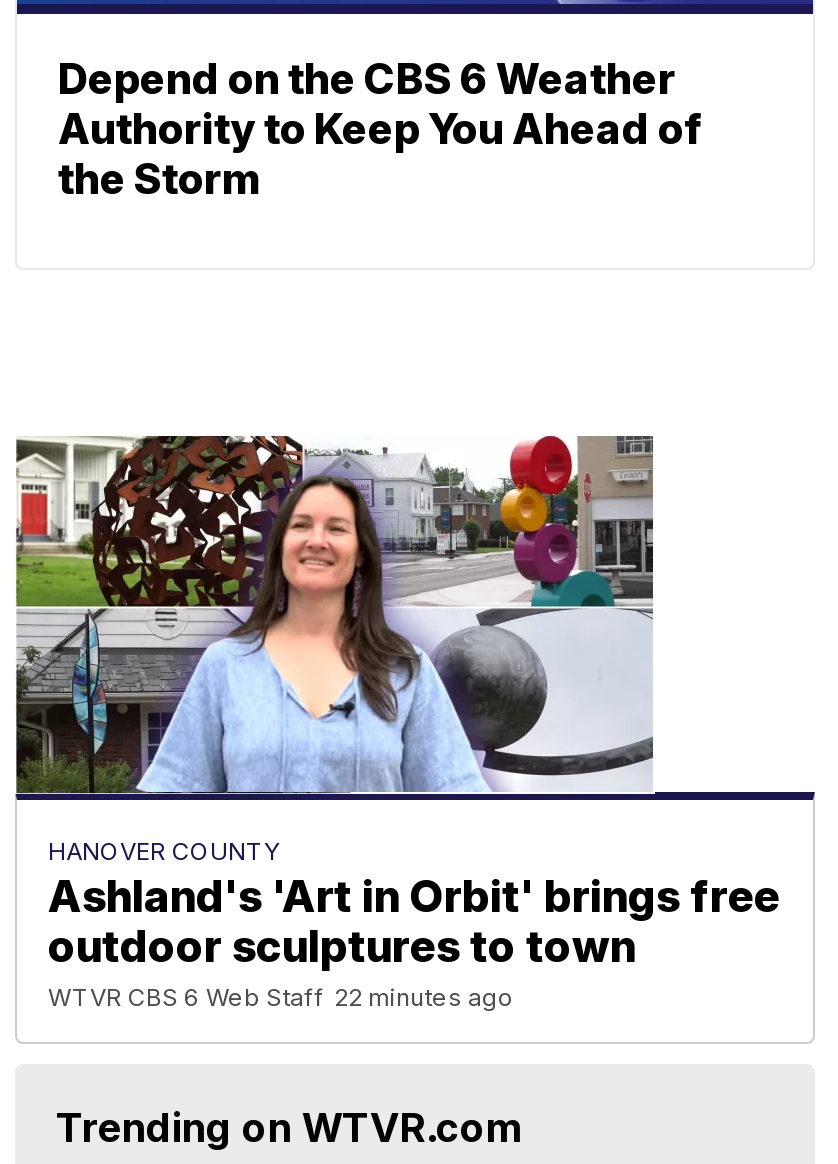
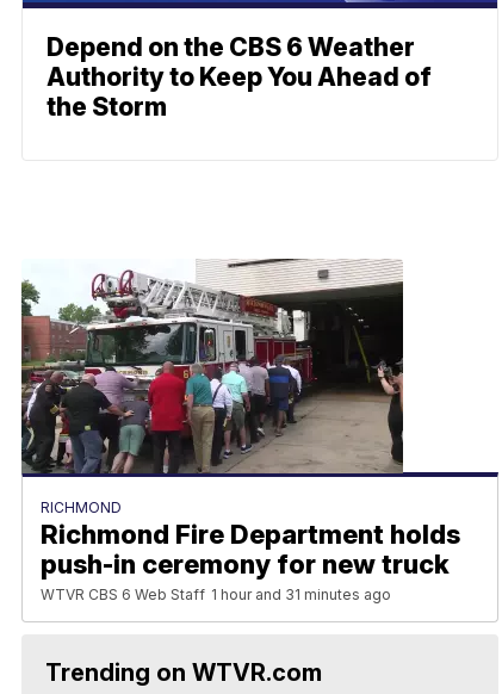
- [image]
- HANOVER COUNTY
- Ashland's 'Art in Orbit' brings free
- outdoor sculptures to town
- WTVR CBS 6 Web Staff 22 minutes ago
+ [image]
+ RICHMOND
+ Richmond Fire Department holds
+ push-in ceremony for new truck
+ WTVR CBS 6 Web Staff 1 hour and 31 minutes ago
